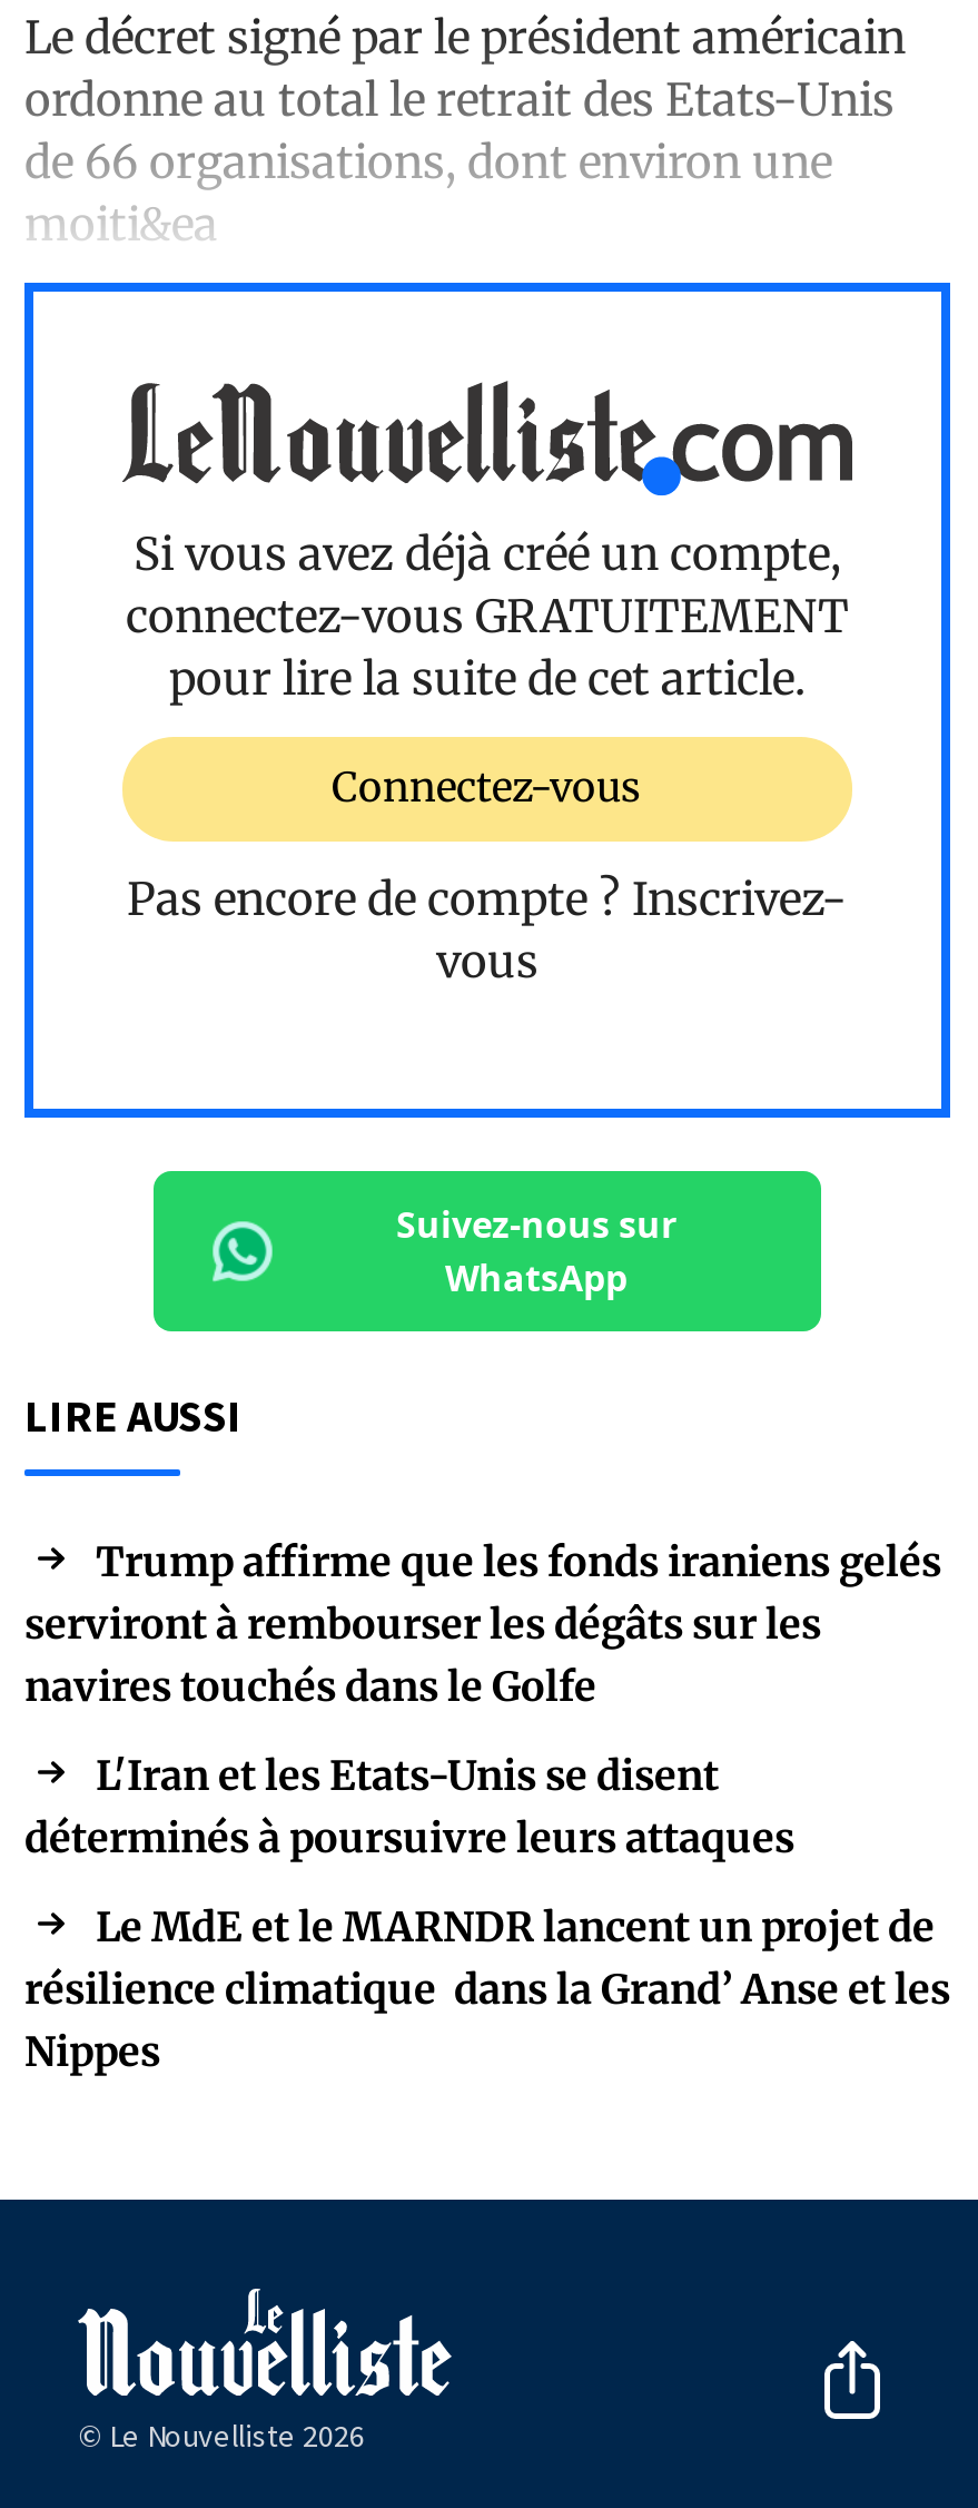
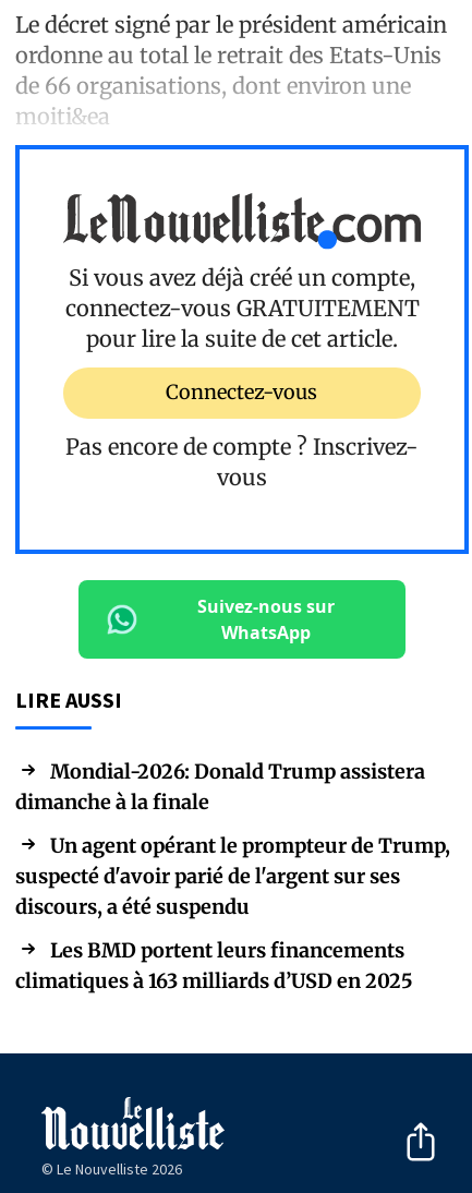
- Trump affirme que les fonds iraniens gelés
- serviront à rembourser les dégâts sur les
- navires touchés dans le Golfe
+ Mondial-2026: Donald Trump assistera
+ dimanche à la finale

- L'Iran et les Etats-Unis se disent
- déterminés à poursuivre leurs attaques
+ Un agent opérant le prompteur de Trump,
+ suspecté d'avoir parié de l'argent sur ses
+ discours, a été suspendu

- Le MdE et le MARNDR lancent un projet de
- résilience climatique dans la Grand’ Anse et les
- Nippes
+ Les BMD portent leurs financements
+ climatiques à 163 milliards d’USD en 2025
